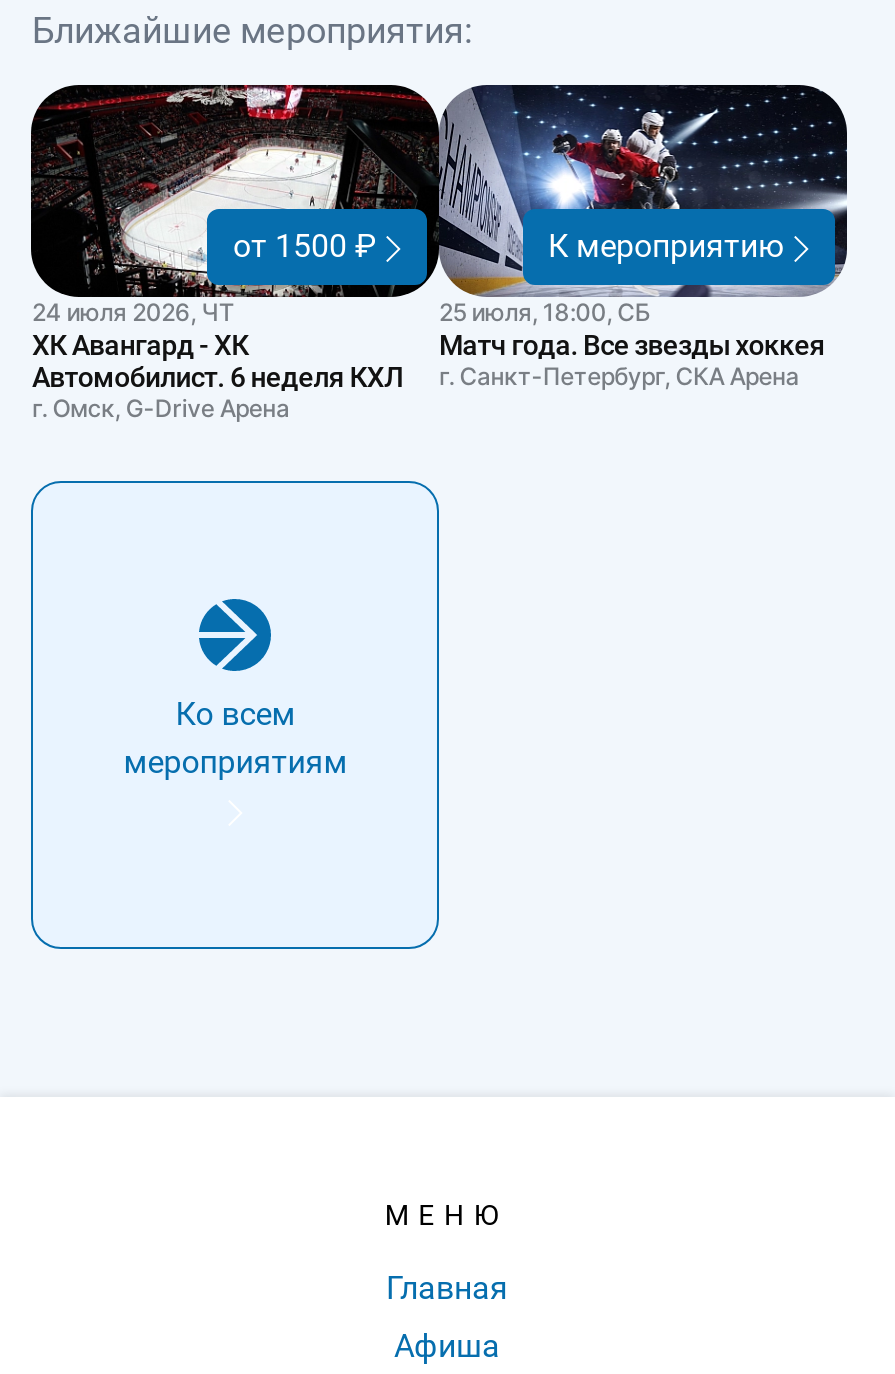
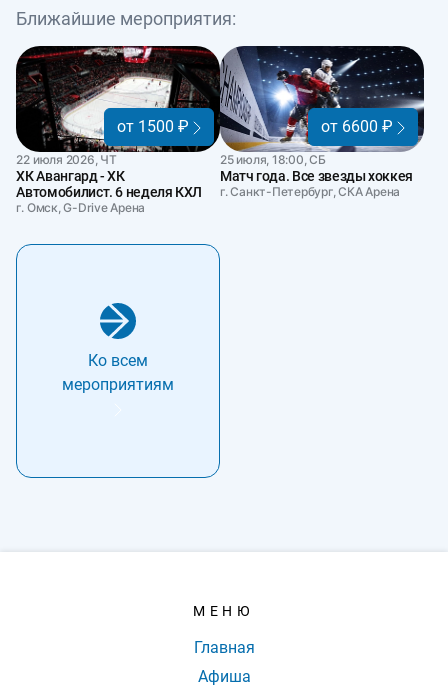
- К мероприятию
+ от 6600 ₽

- 24 июля 2026, ЧТ
+ 22 июля 2026, ЧТ
